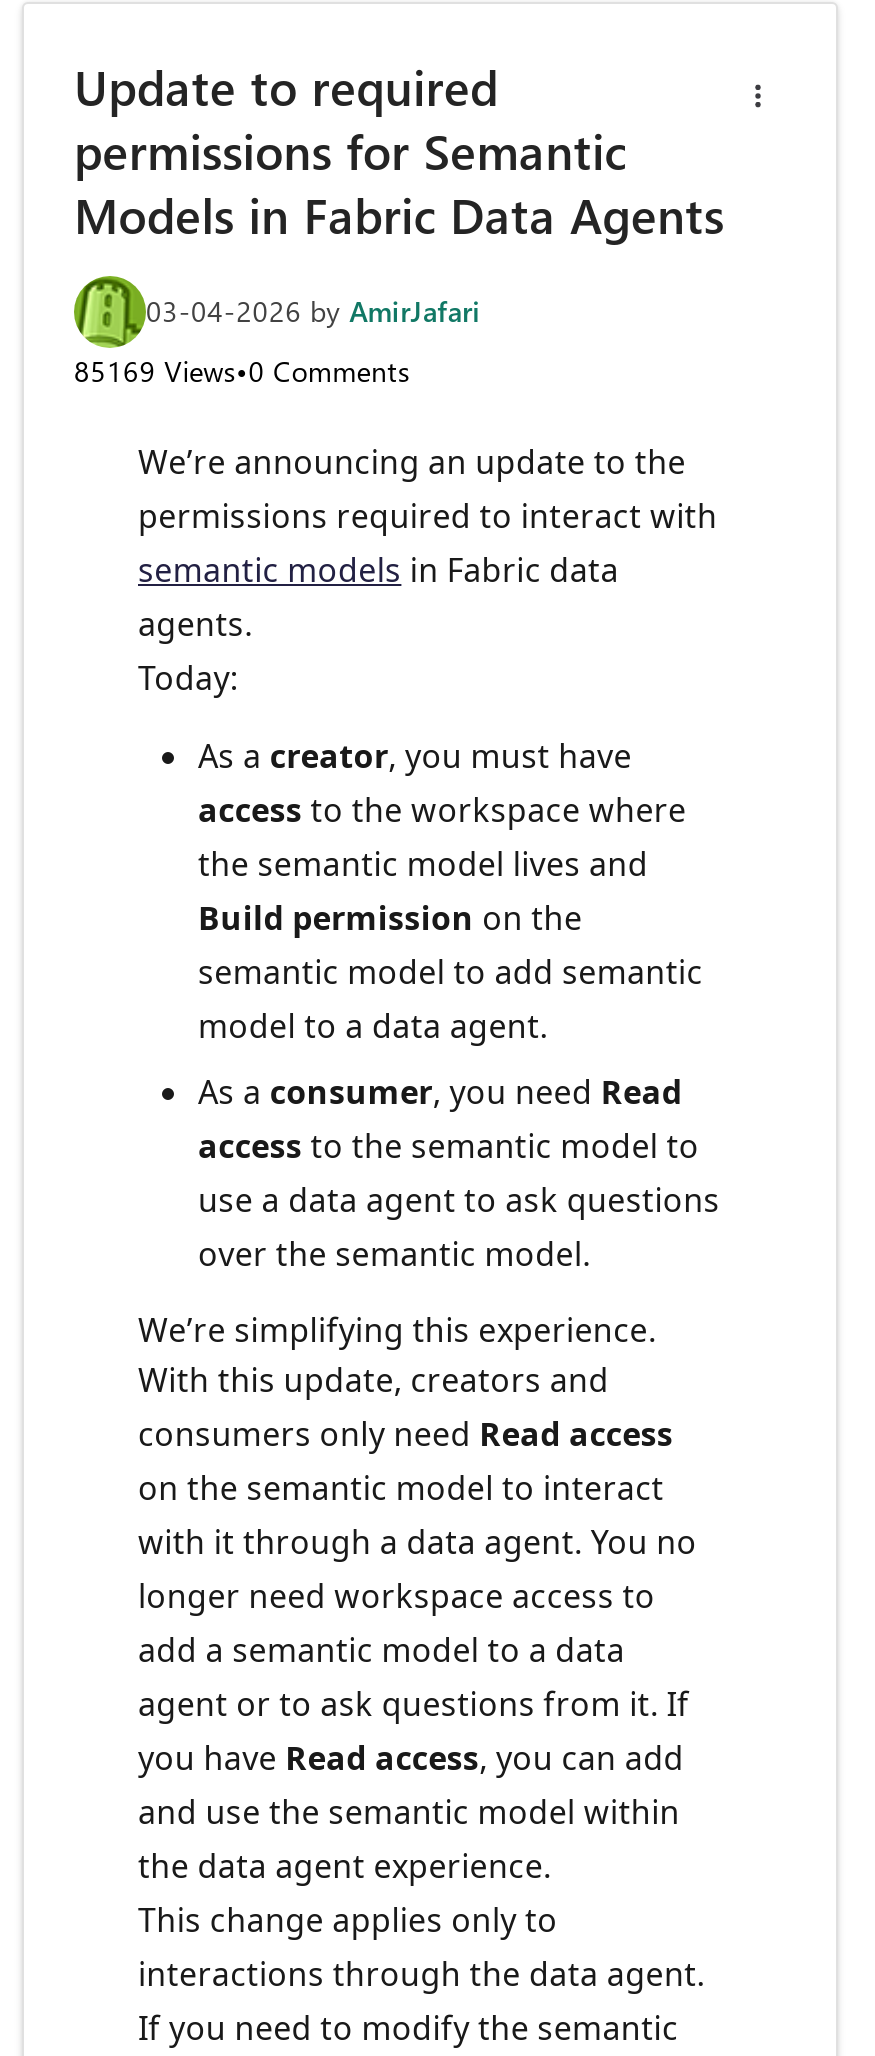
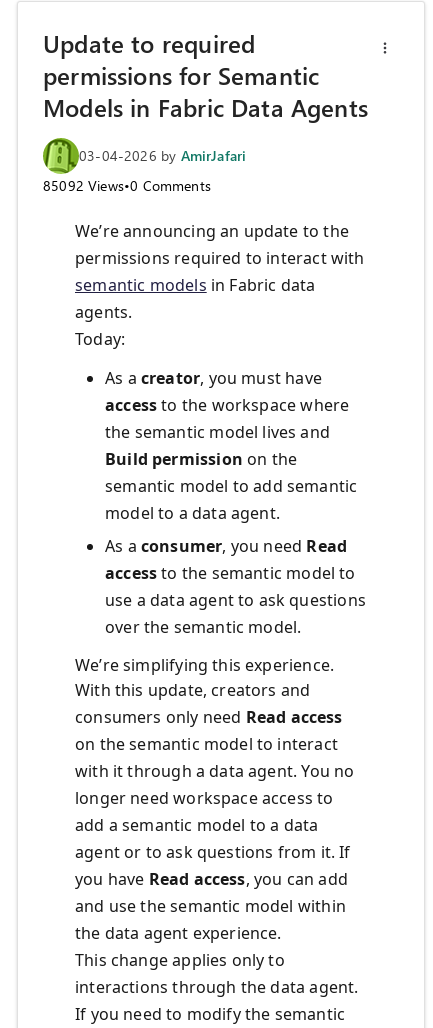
- 85169 Views•0 Comments
+ 85092 Views•0 Comments
